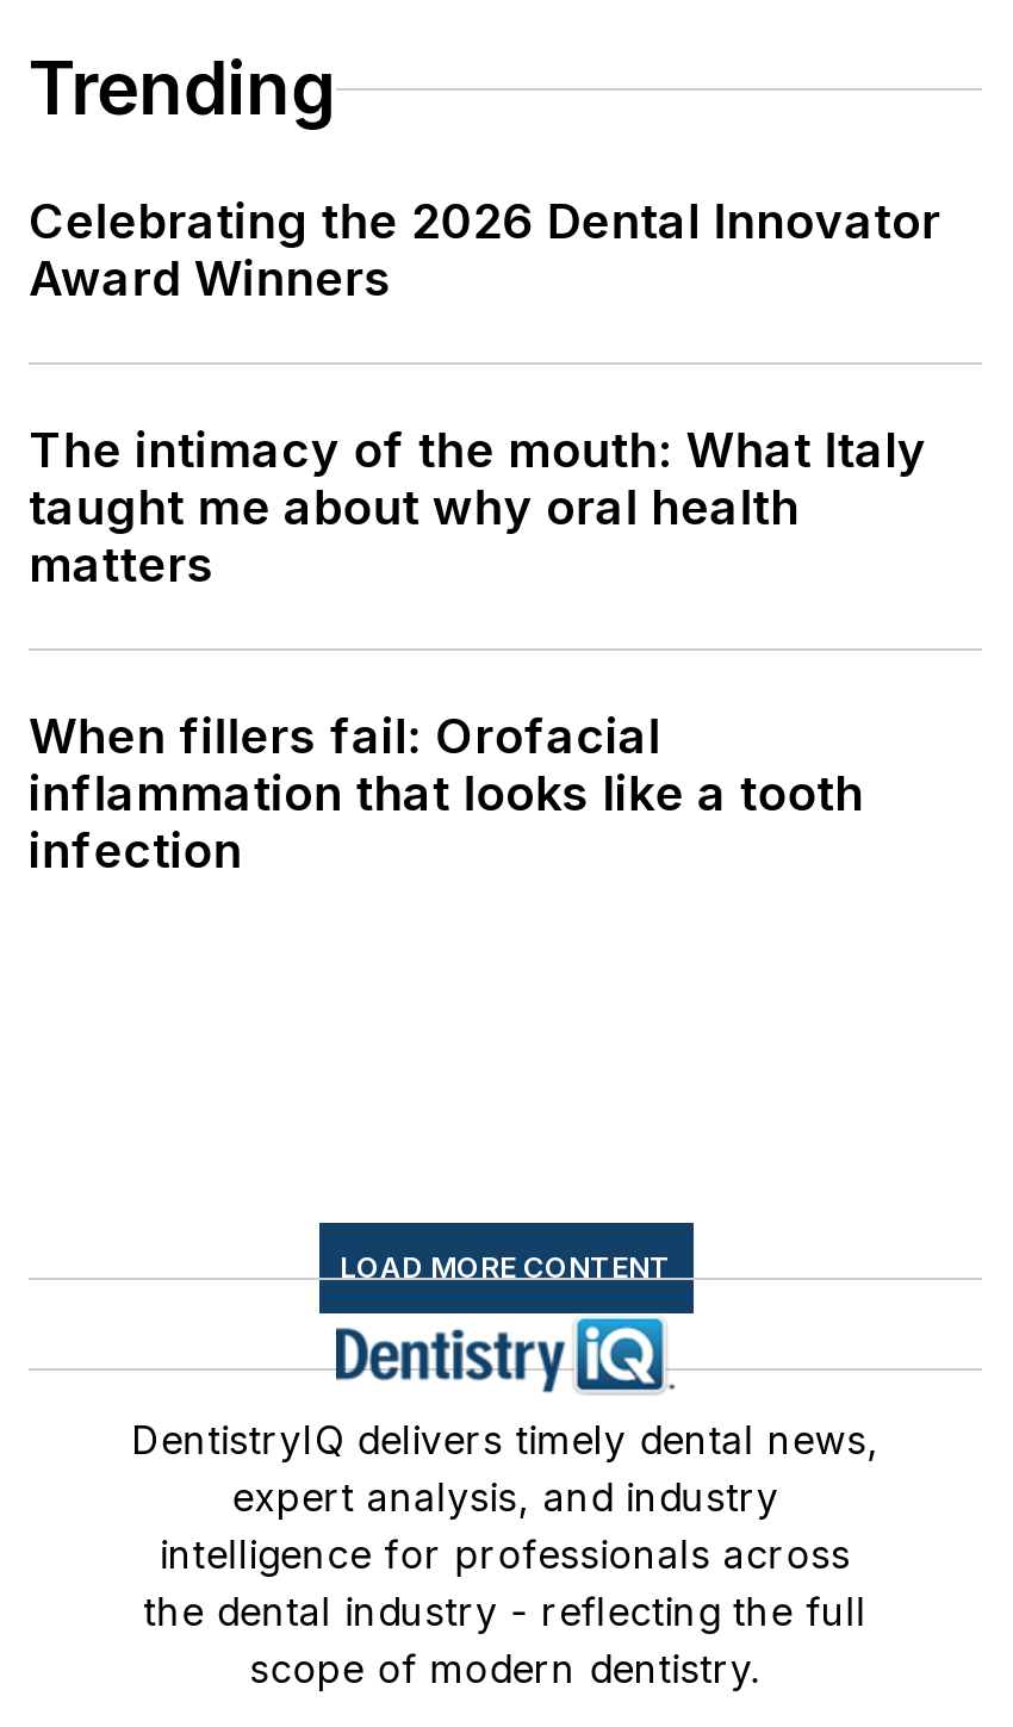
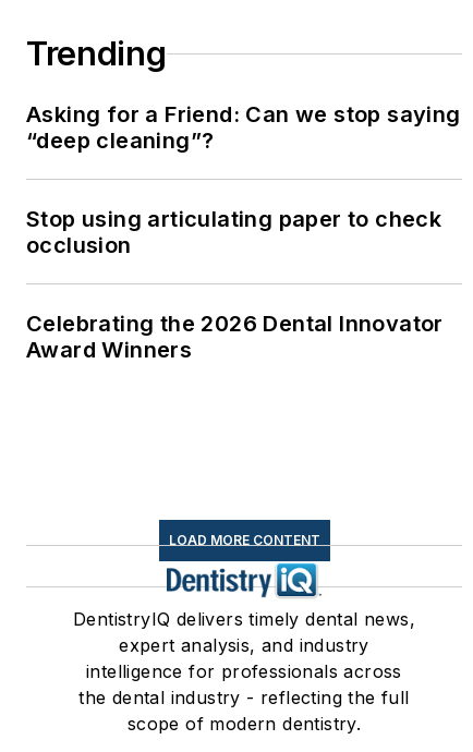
+ Asking for a Friend: Can we stop saying
+ “deep cleaning”?
+ Stop using articulating paper to check
+ occlusion

moved down: Celebrating the 2026 Dental Innovator | Award Winners

- The intimacy of the mouth: What Italy
- taught me about why oral health
- matters
- When fillers fail: Orofacial
- inflammation that looks like a tooth
- infection
